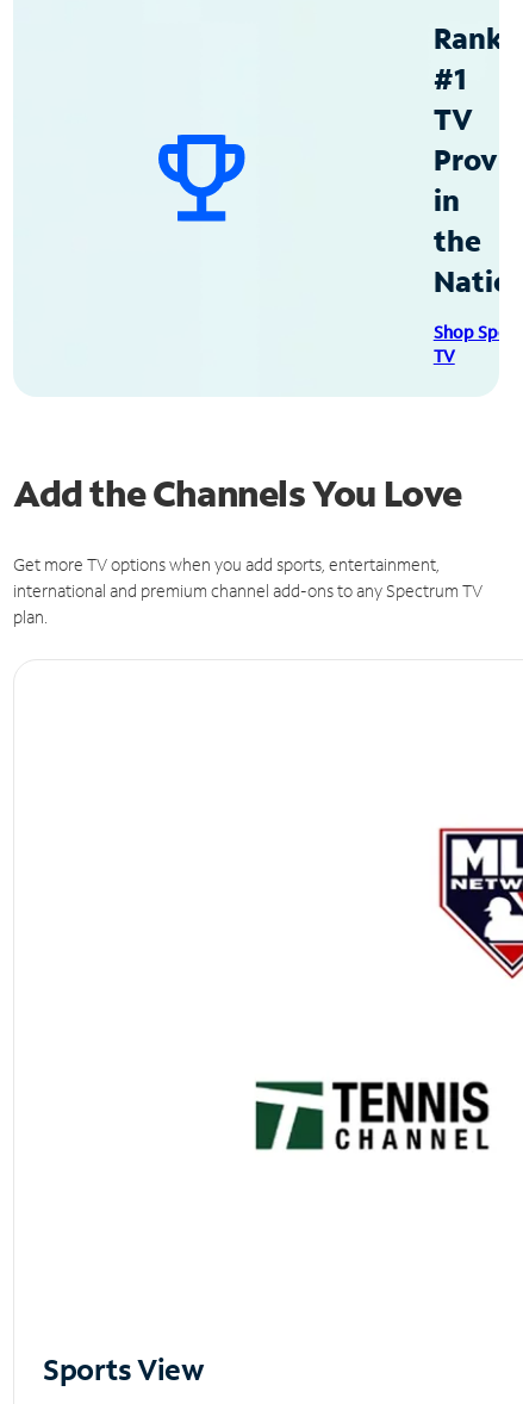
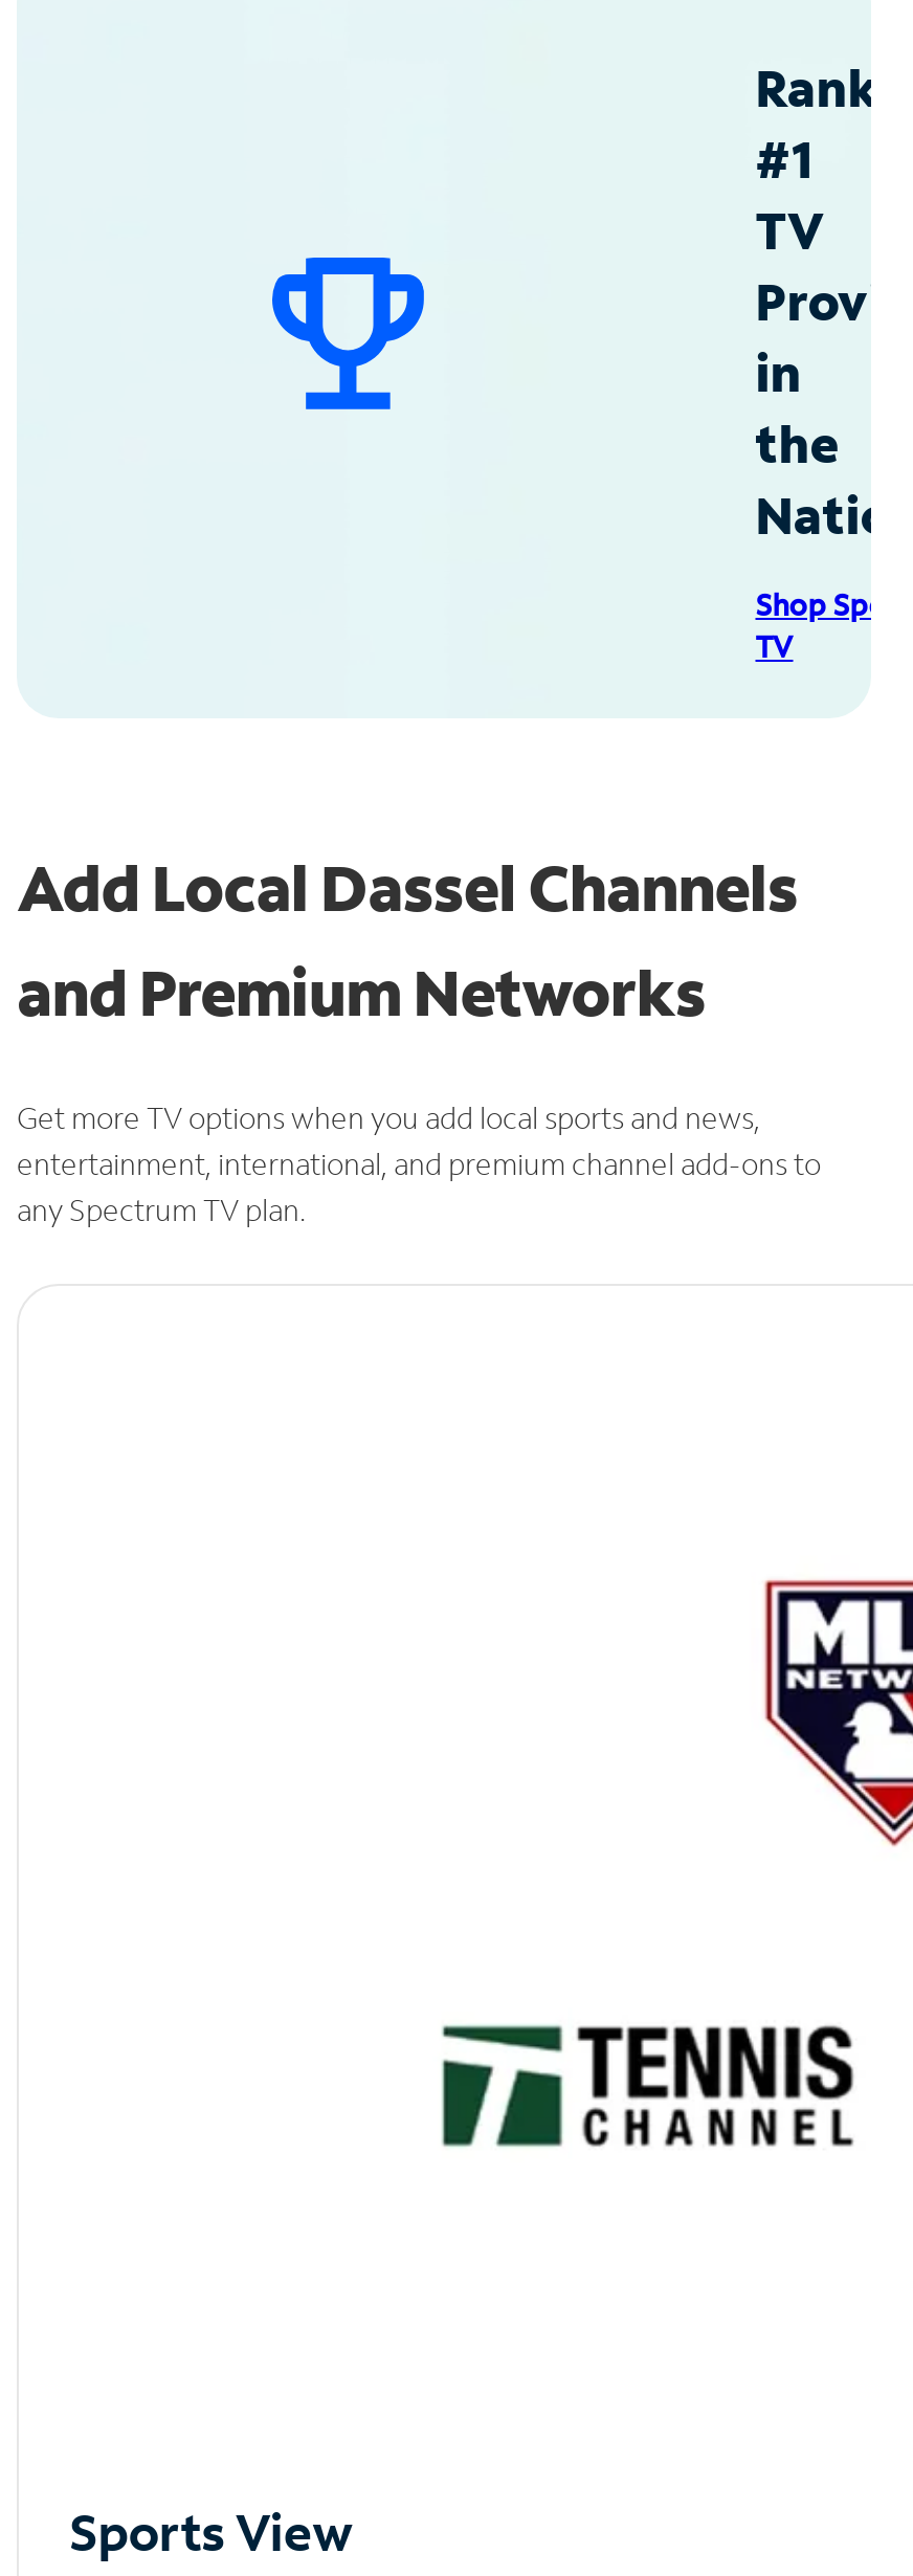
- Add the Channels You Love
+ Add Local Dassel Channels
+ and Premium Networks

- Get more TV options when you add sports, entertainment,
- international and premium channel add-ons to any Spectrum TV
- plan.
+ Get more TV options when you add local sports and news,
+ entertainment, international, and premium channel add-ons to
+ any Spectrum TV plan.
